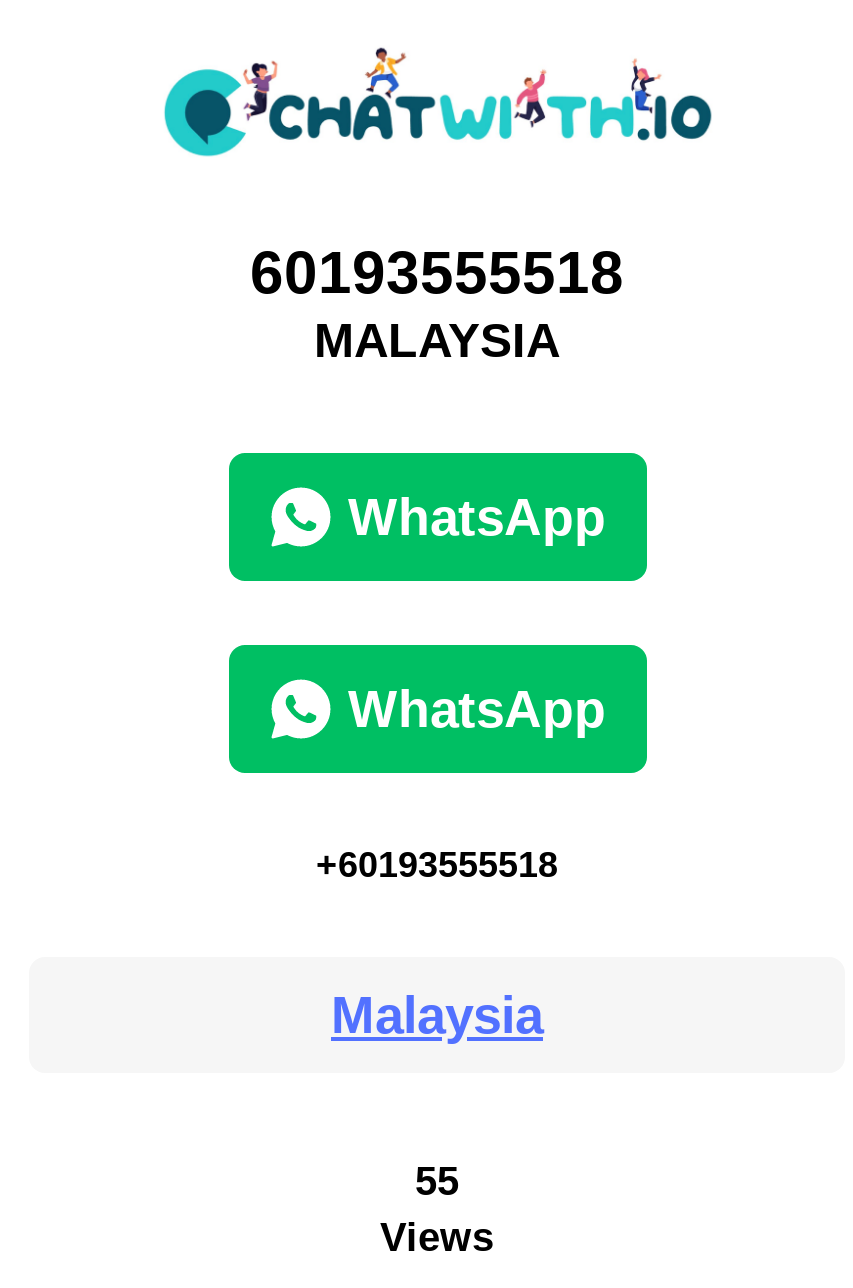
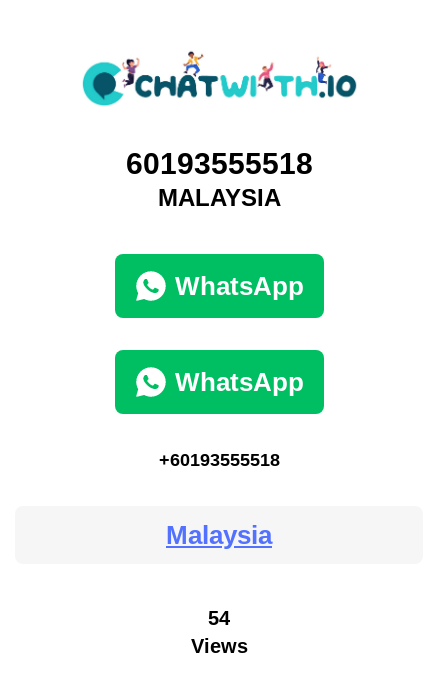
- 55
+ 54
